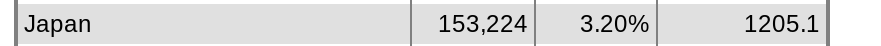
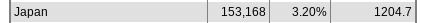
- 153,224 3.20%
+ 153,168 3.20%

- 1205.1
+ 1204.7
